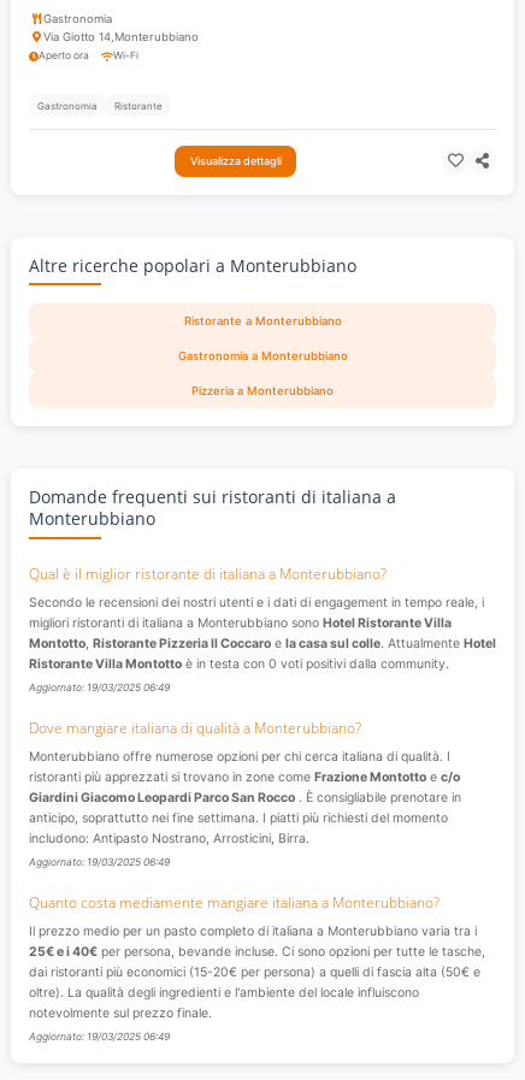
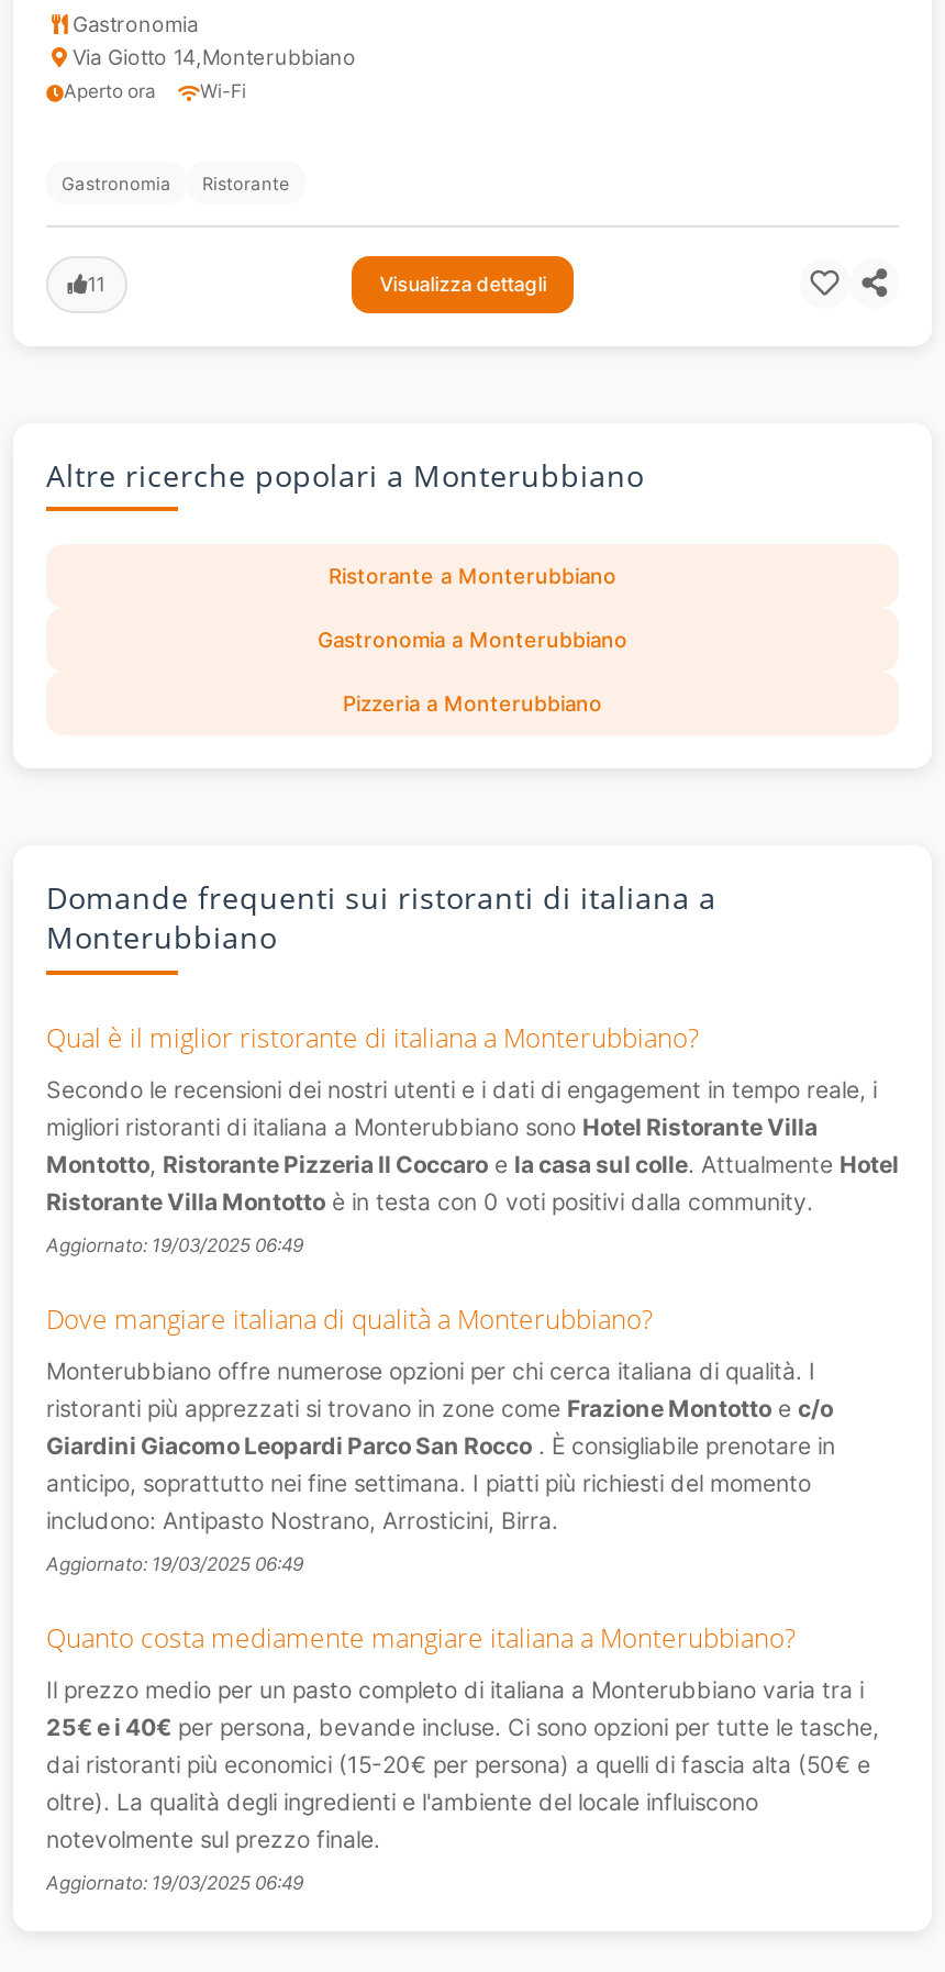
+ 11
